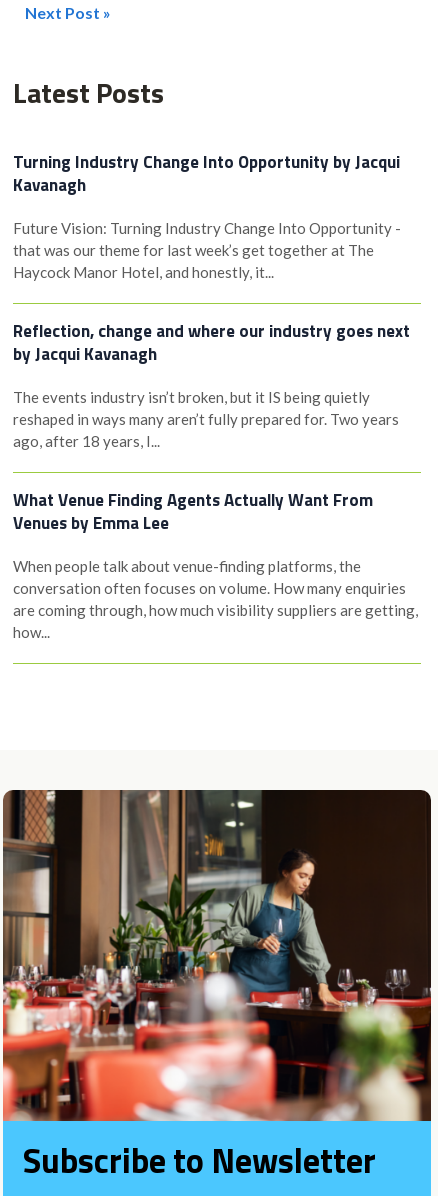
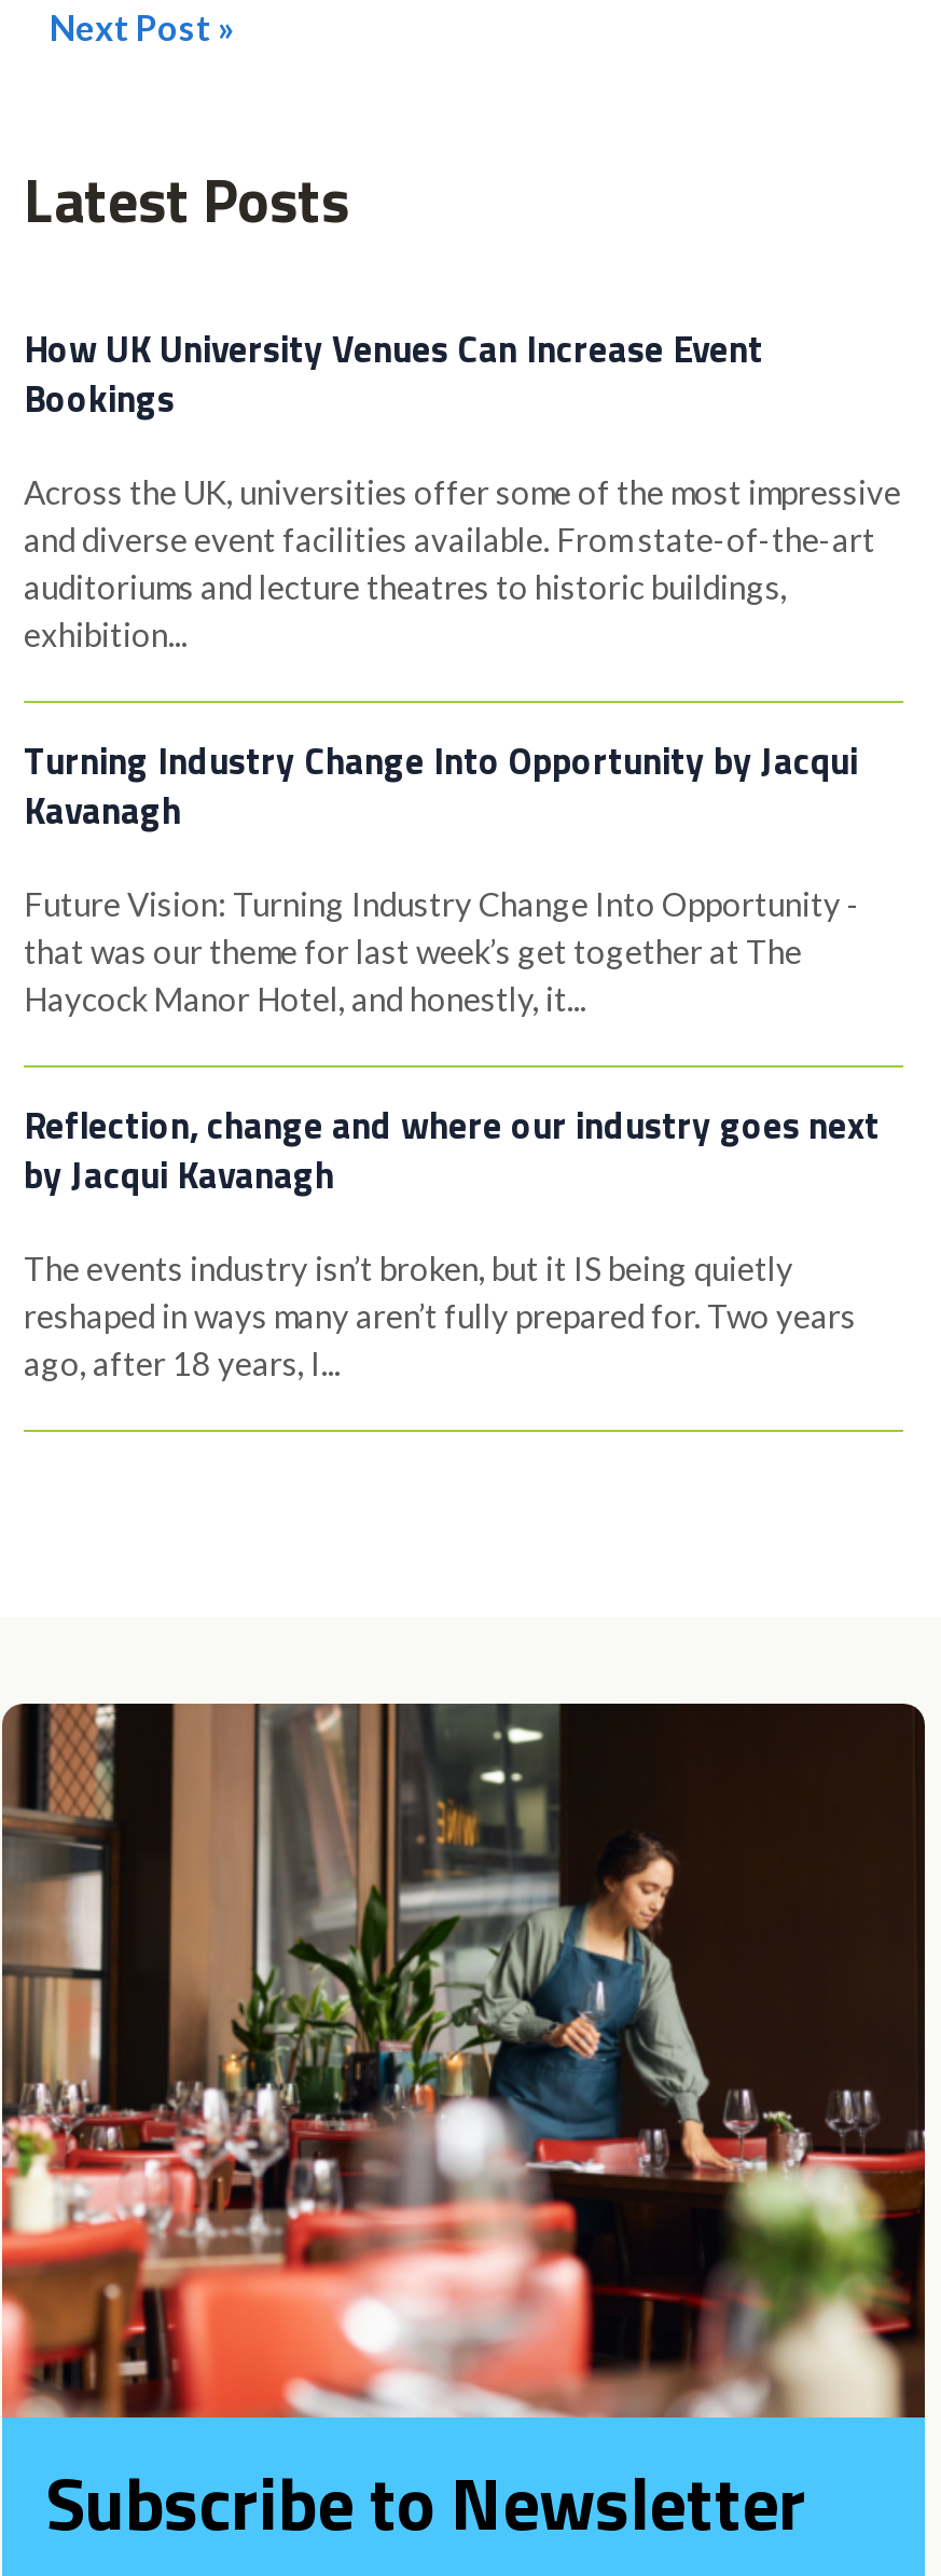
+ How UK University Venues Can Increase Event
+ Bookings
+ Across the UK, universities offer some of the most impressive
+ and diverse event facilities available. From state-of-the-art
+ auditoriums and lecture theatres to historic buildings,
+ exhibition...

moved down: Turning Industry Change Into Opportunity by Jacqui | Kavanagh | Future Vision: Turning Industry Change Into Opportunity - | ... | reshaped in ways many aren’t fully prepared for. Two years | ago, after 18 years, I...

- What Venue Finding Agents Actually Want From
- Venues by Emma Lee
- When people talk about venue-finding platforms, the
- conversation often focuses on volume. How many enquiries
- are coming through, how much visibility suppliers are getting,
- how...
